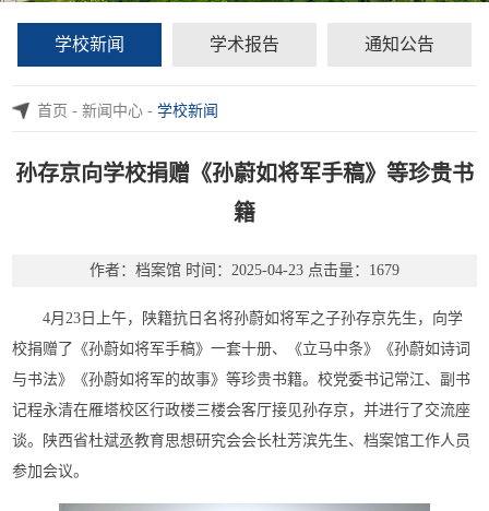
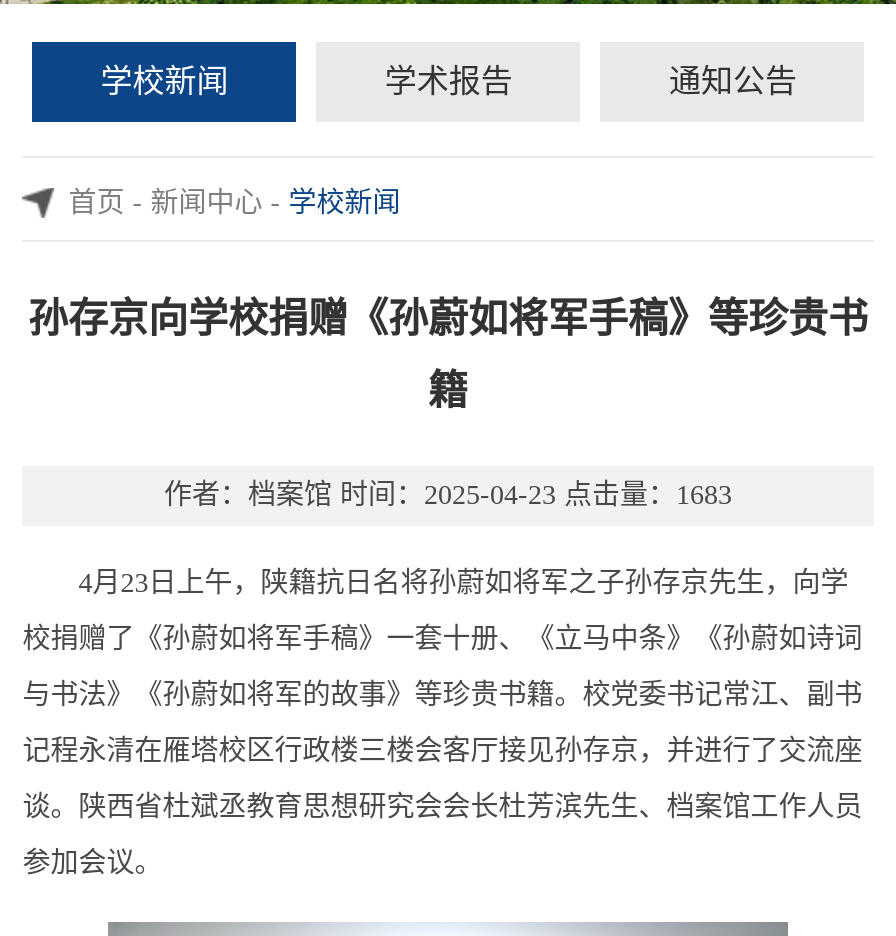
- 作者：档案馆时间：2025-04-23 点击量：1679
+ 作者：档案馆时间：2025-04-23 点击量：1683
